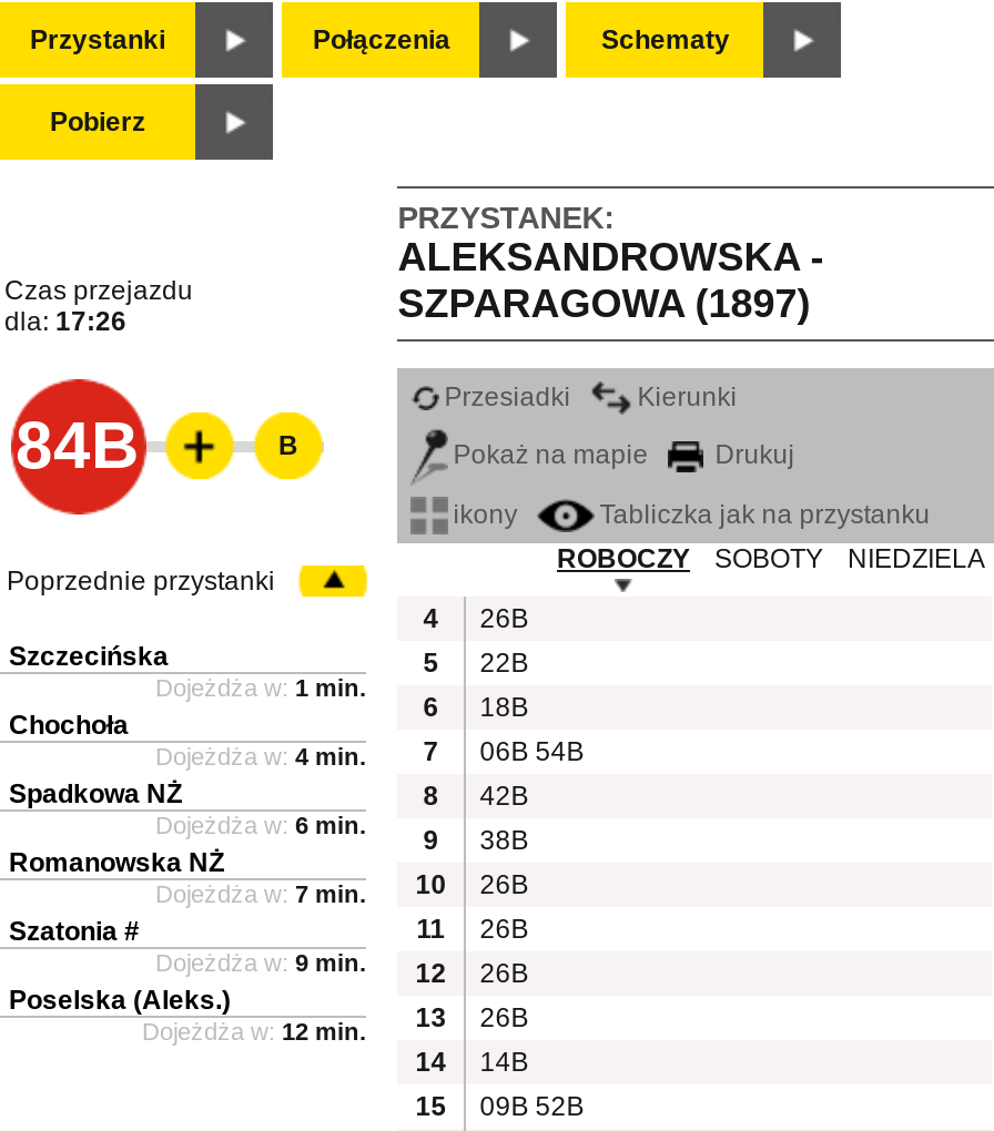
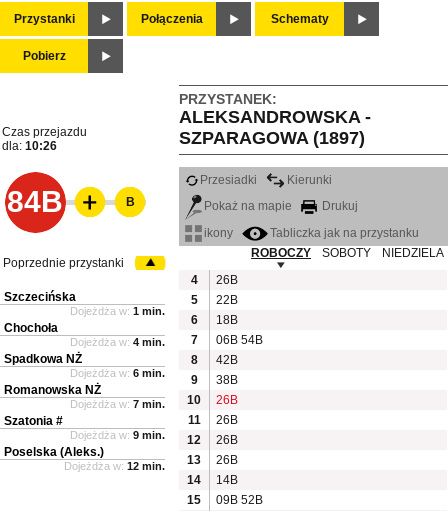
- dla: 17:26
+ dla: 10:26
